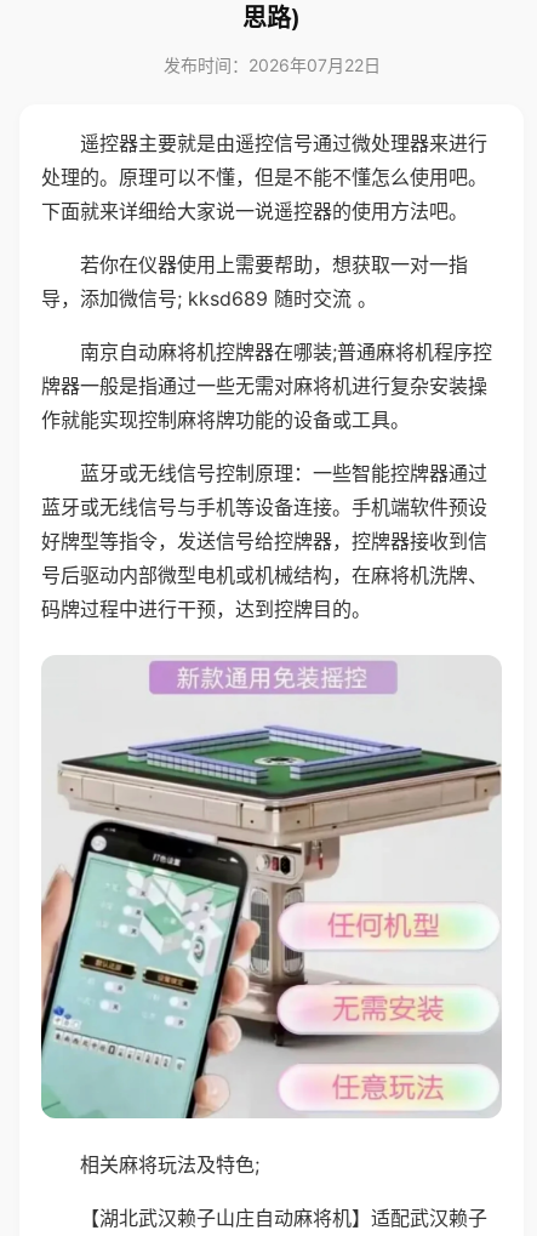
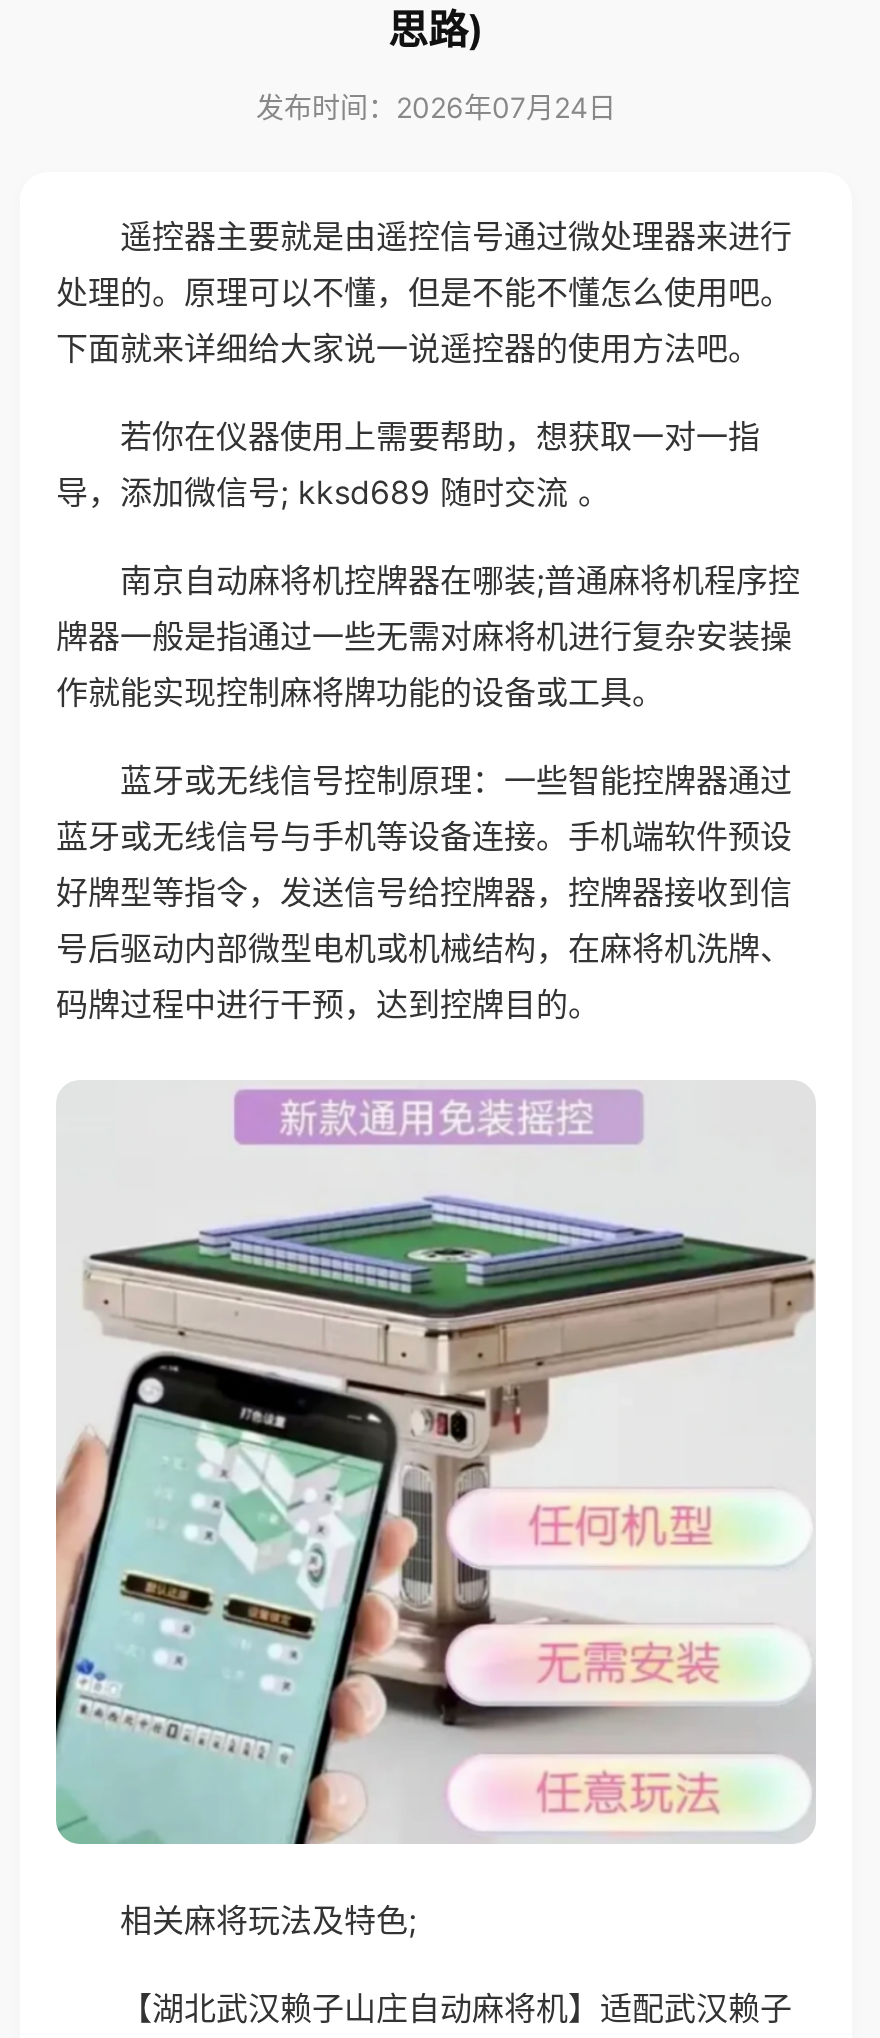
- 发布时间：2026年07月22日
+ 发布时间：2026年07月24日
